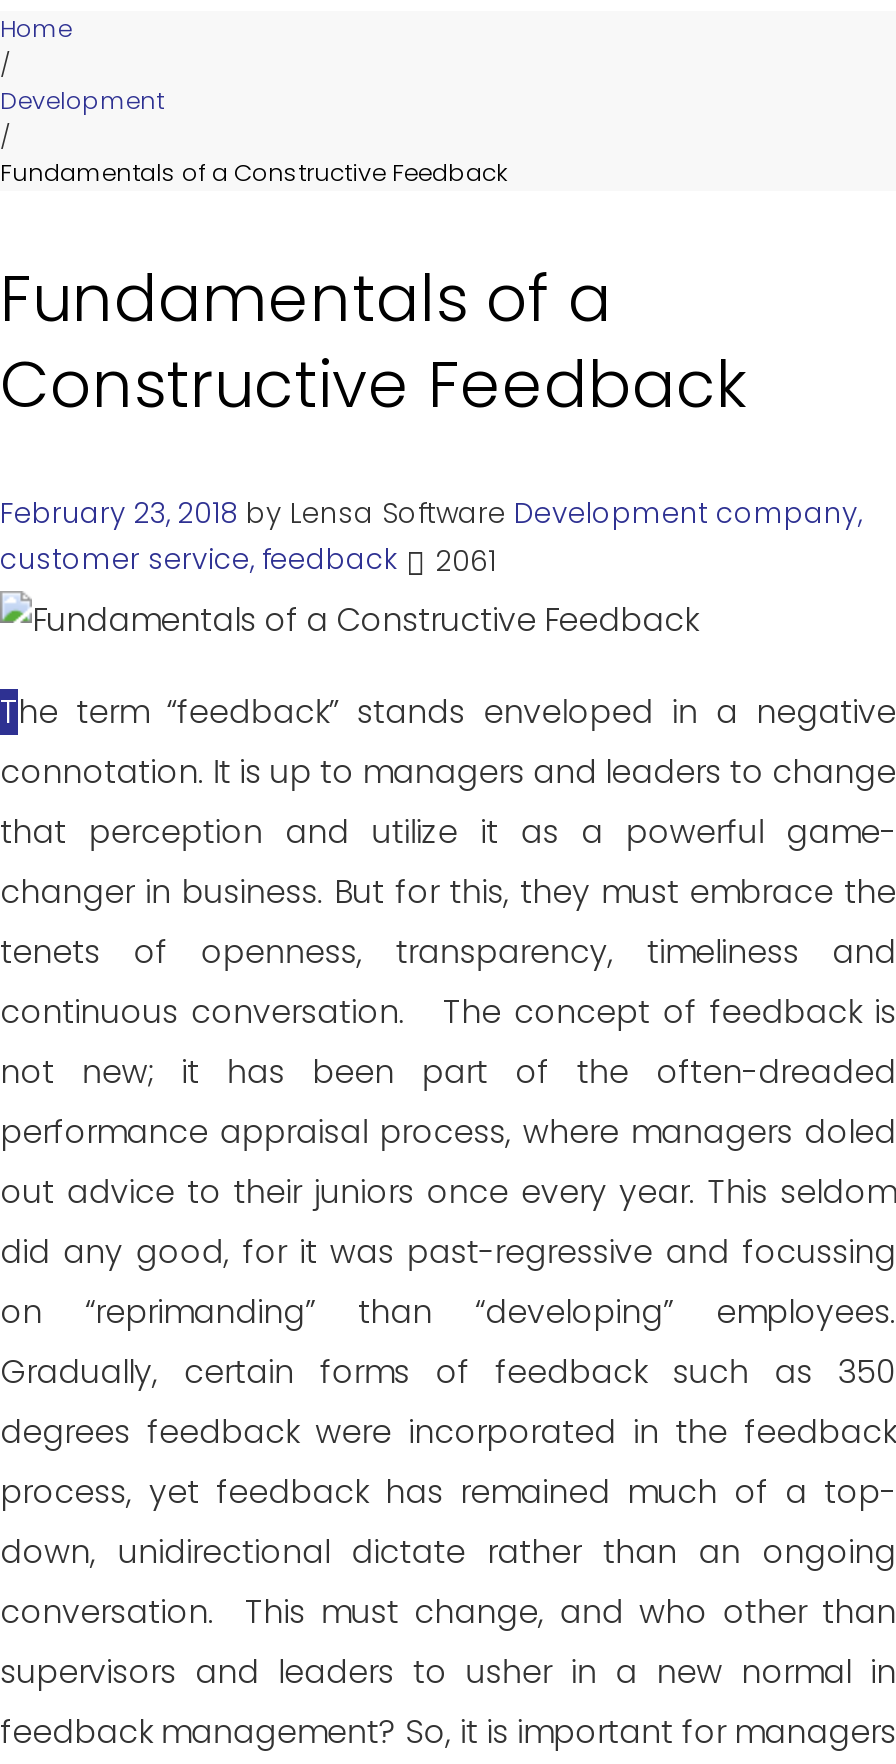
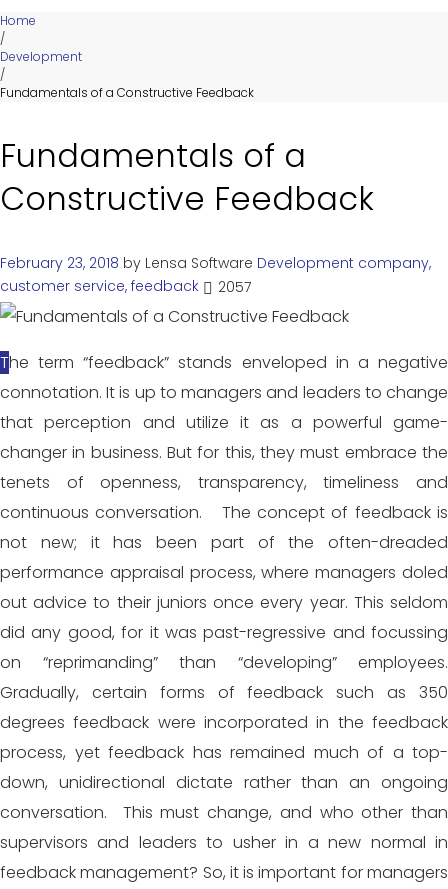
- customer service, feedback 2061
+ customer service, feedback 2057
